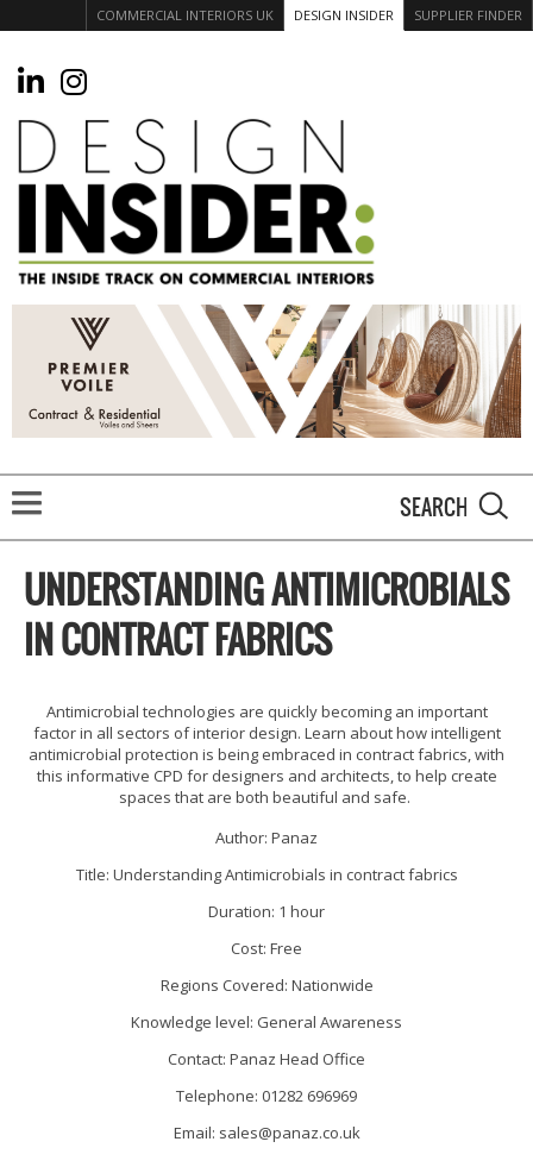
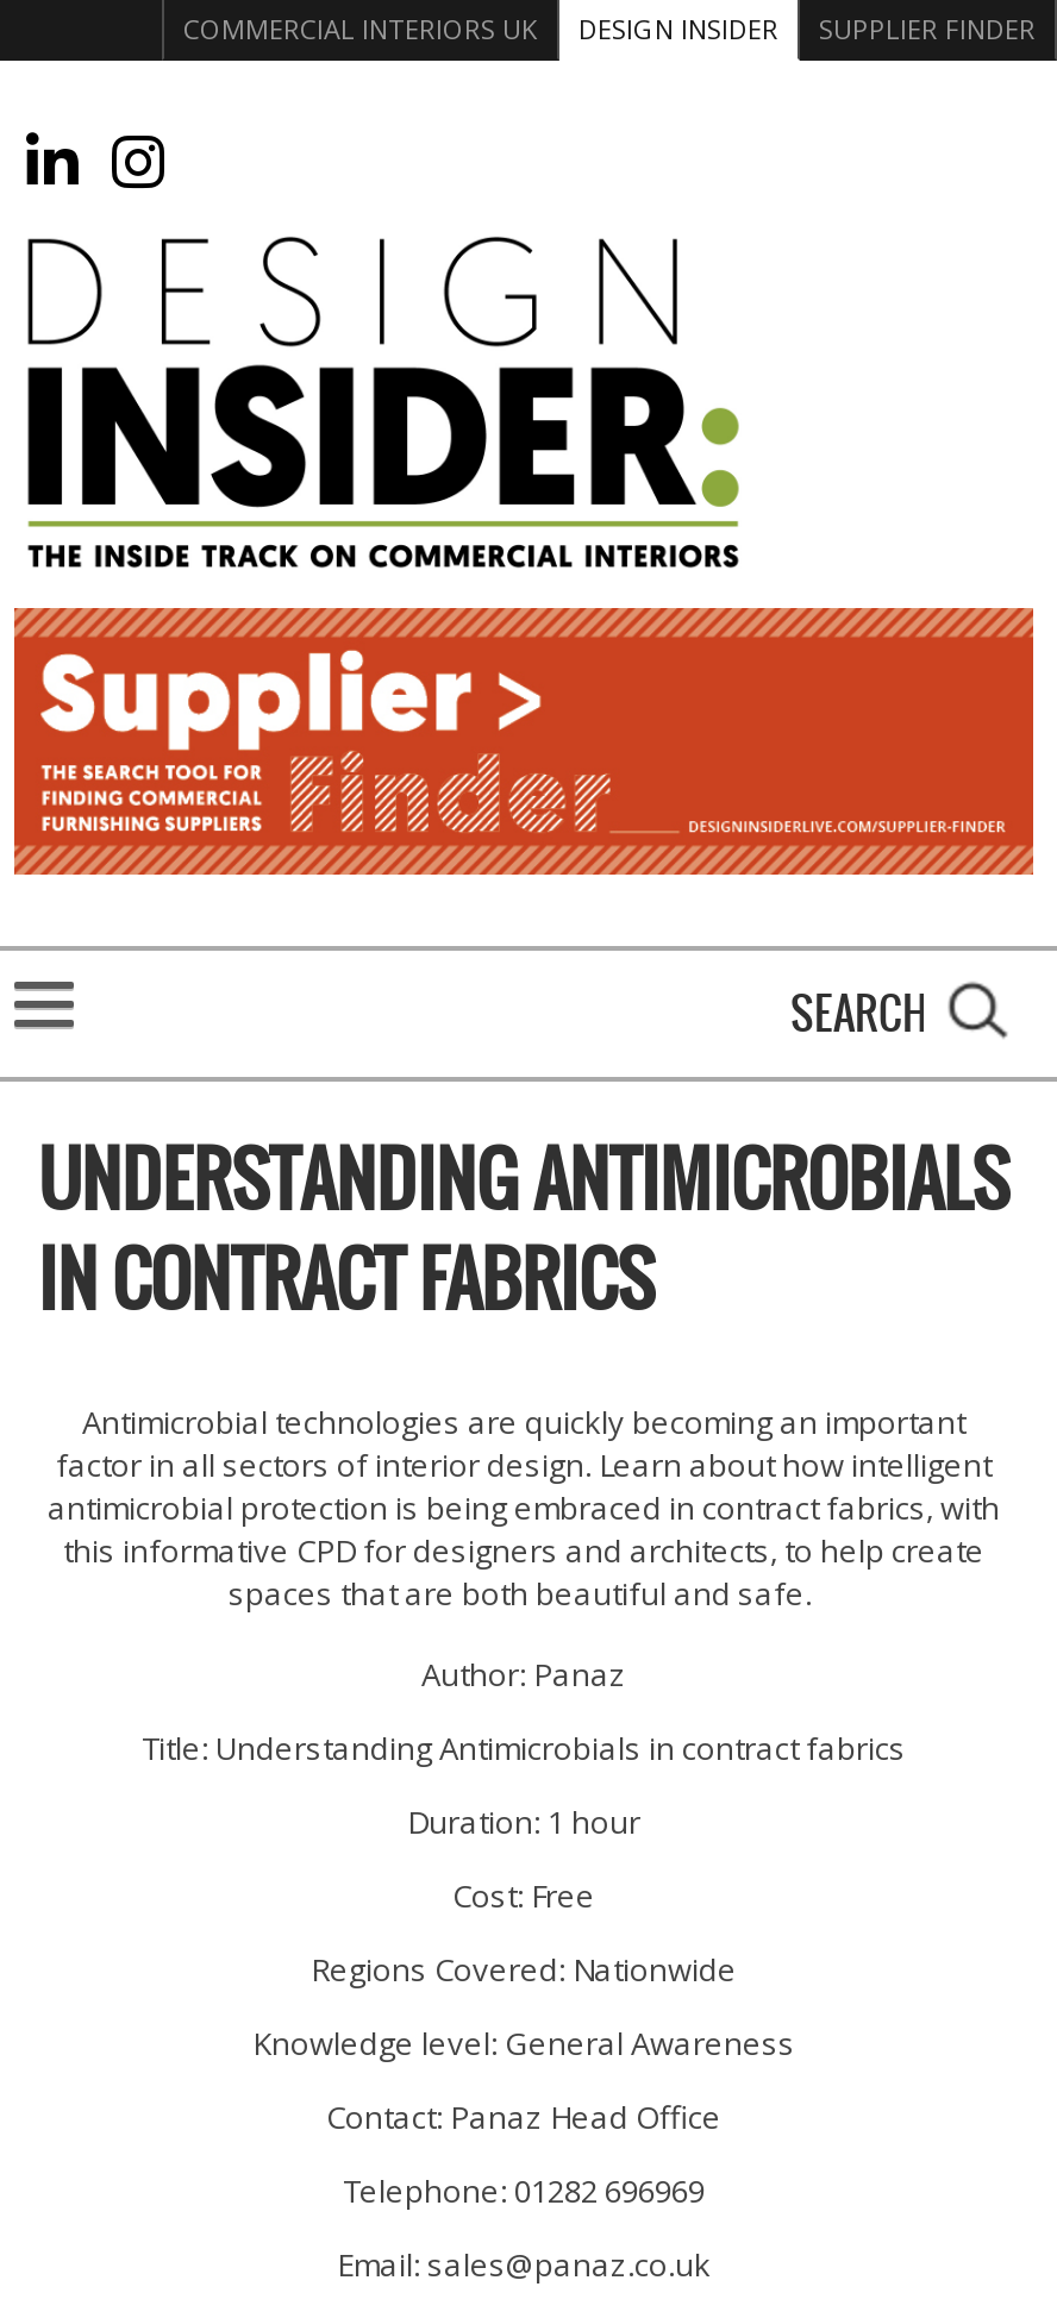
- [image]
+ [image]
